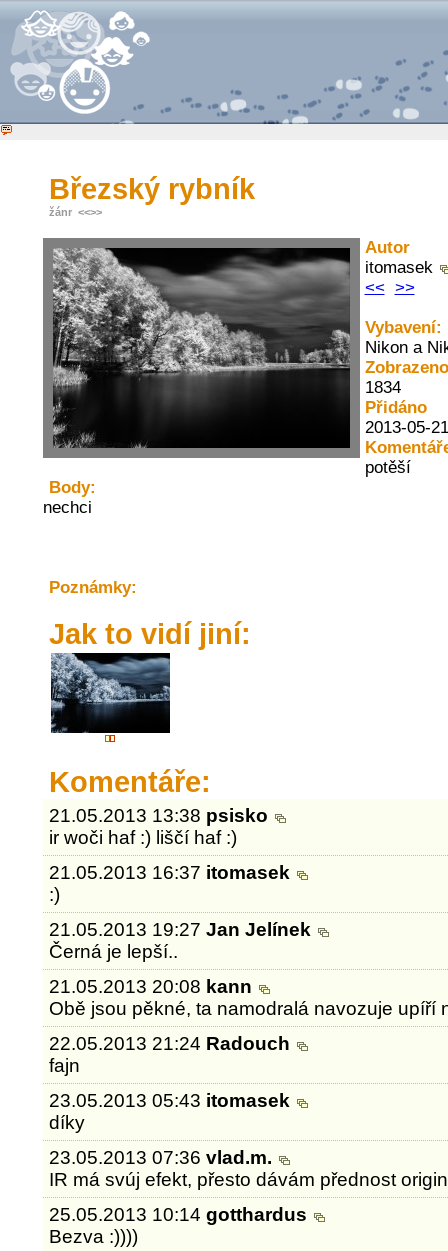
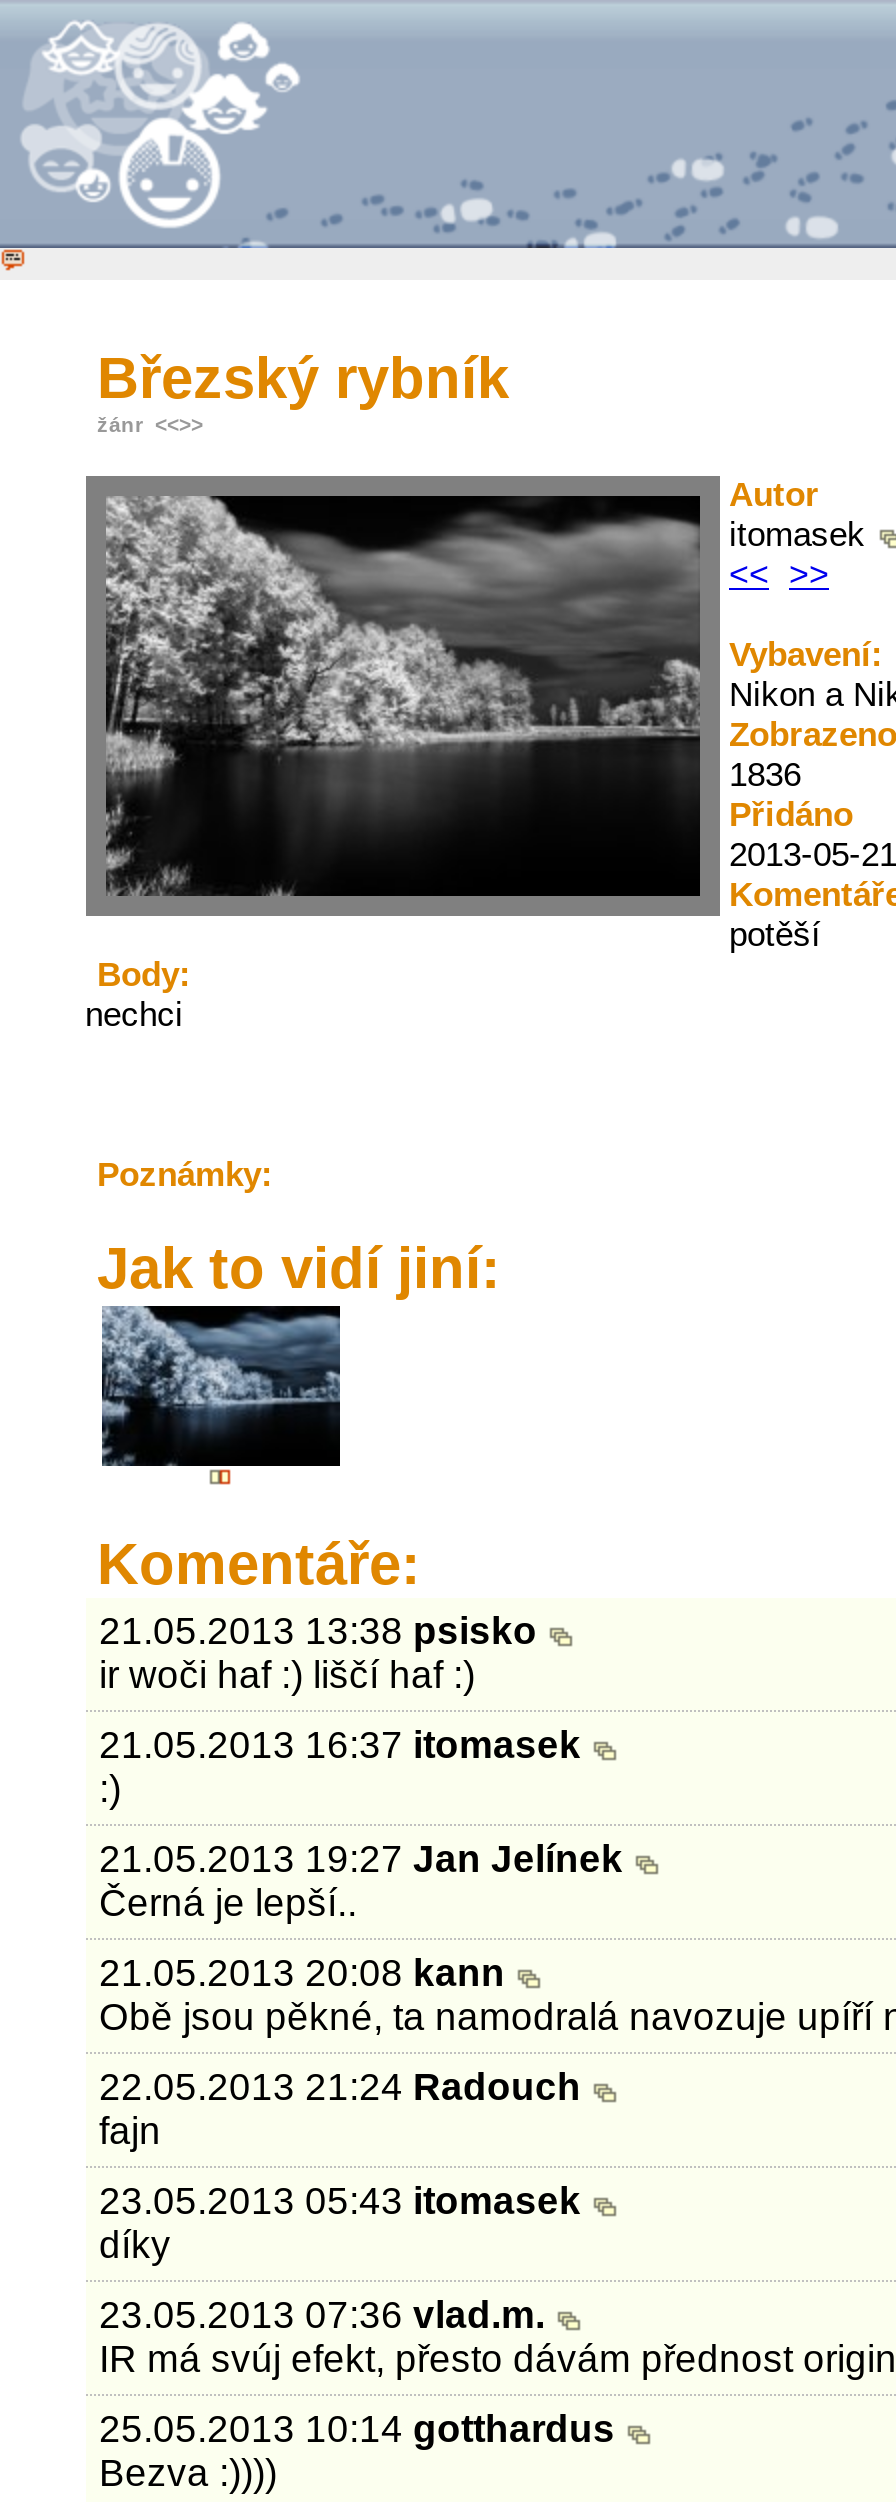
- 1834
+ 1836
